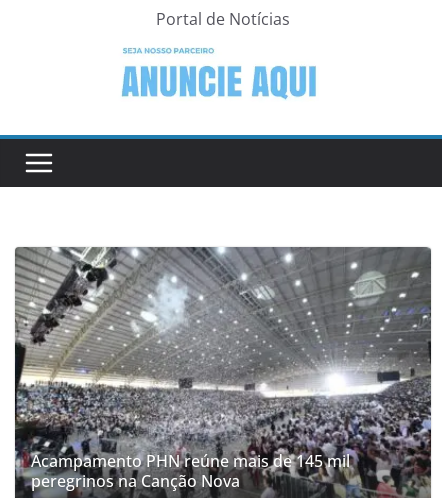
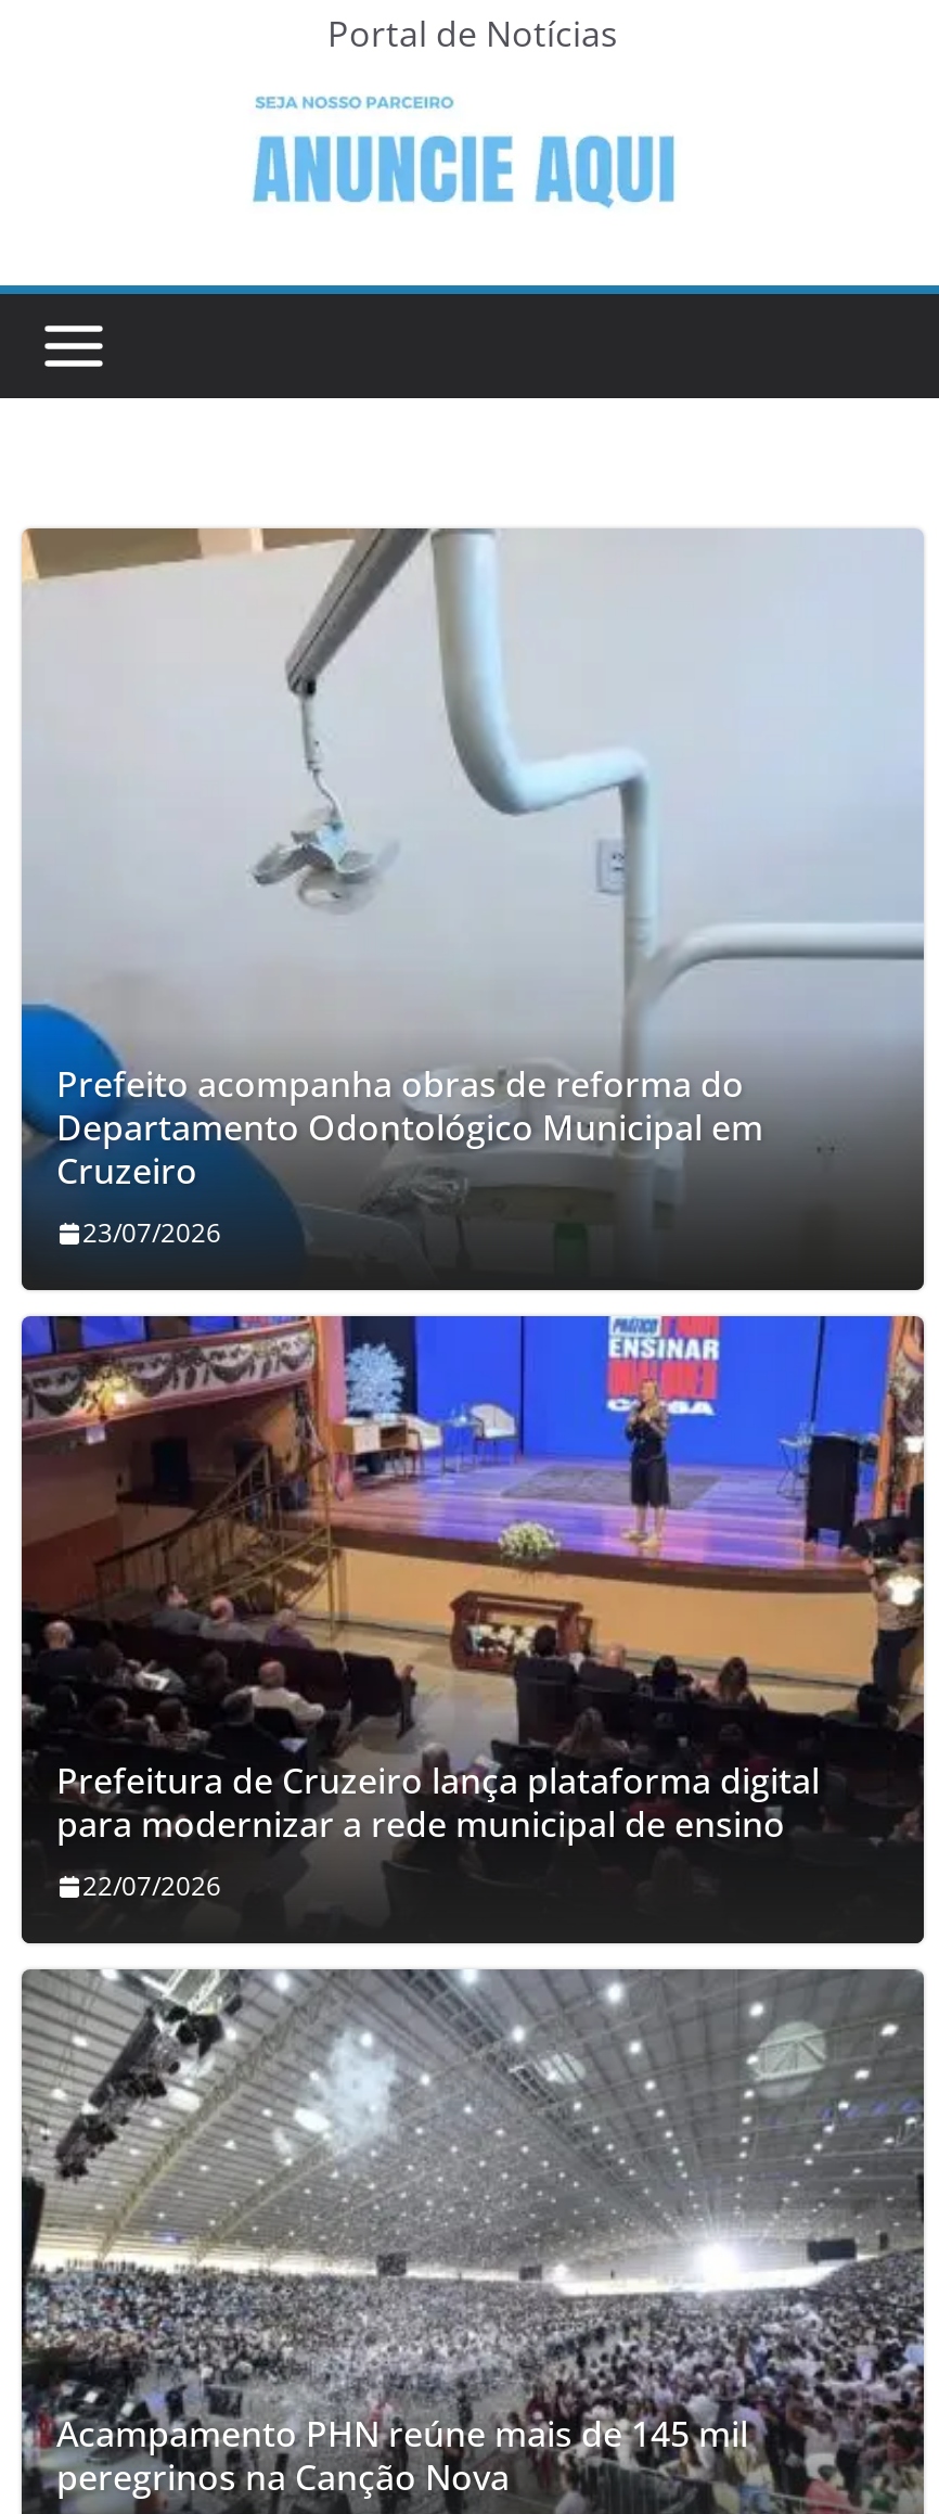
+ [image]
+ Prefeito acompanha obras de reforma do
+ Departamento Odontológico Municipal em
+ Cruzeiro
+ 23/07/2026

+ [image]
+ Prefeitura de Cruzeiro lança plataforma digital
+ para modernizar a rede municipal de ensino
+ 22/07/2026
